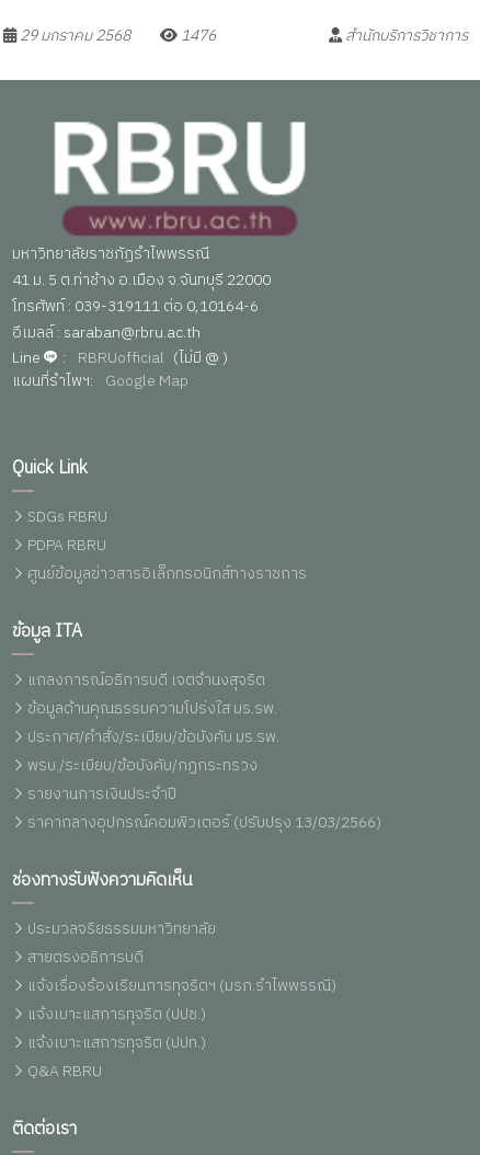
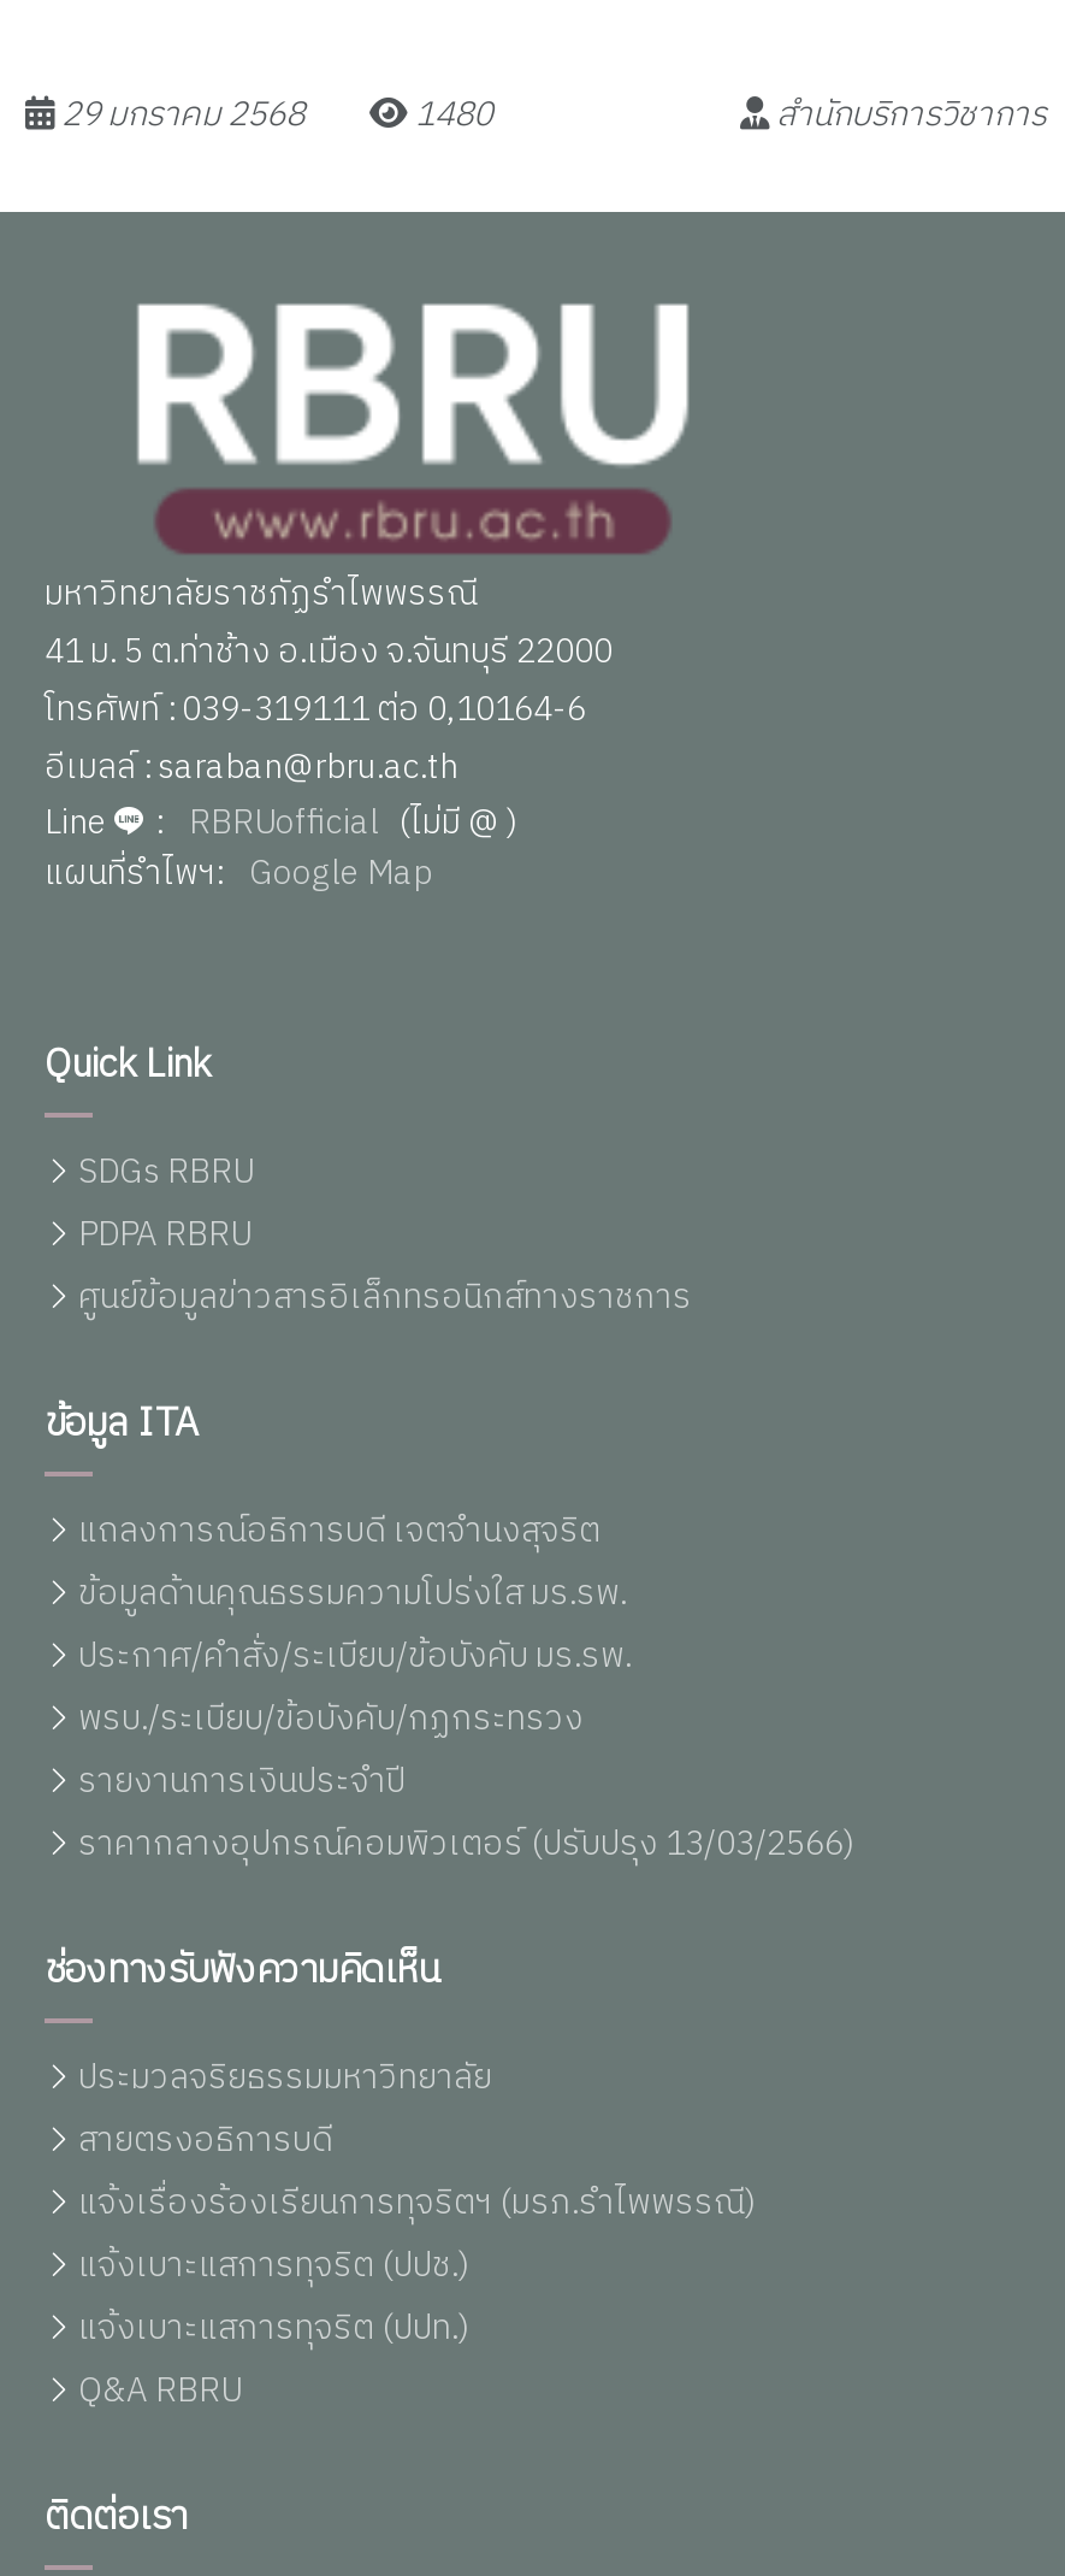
- 29 มกราคม 2568 1476
+ 29 มกราคม 2568 1480
